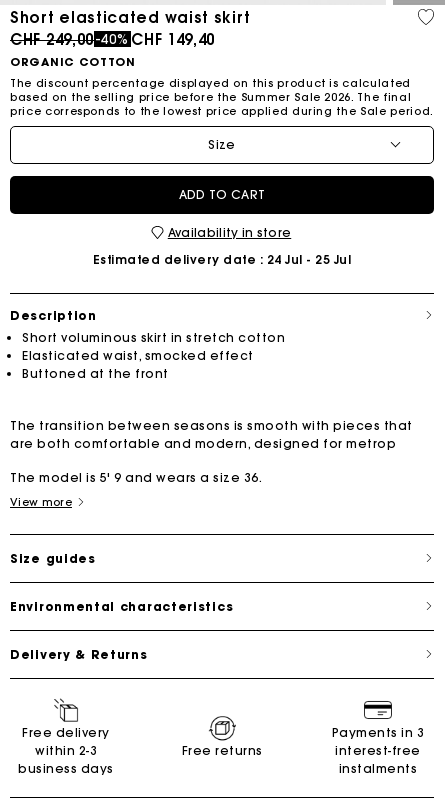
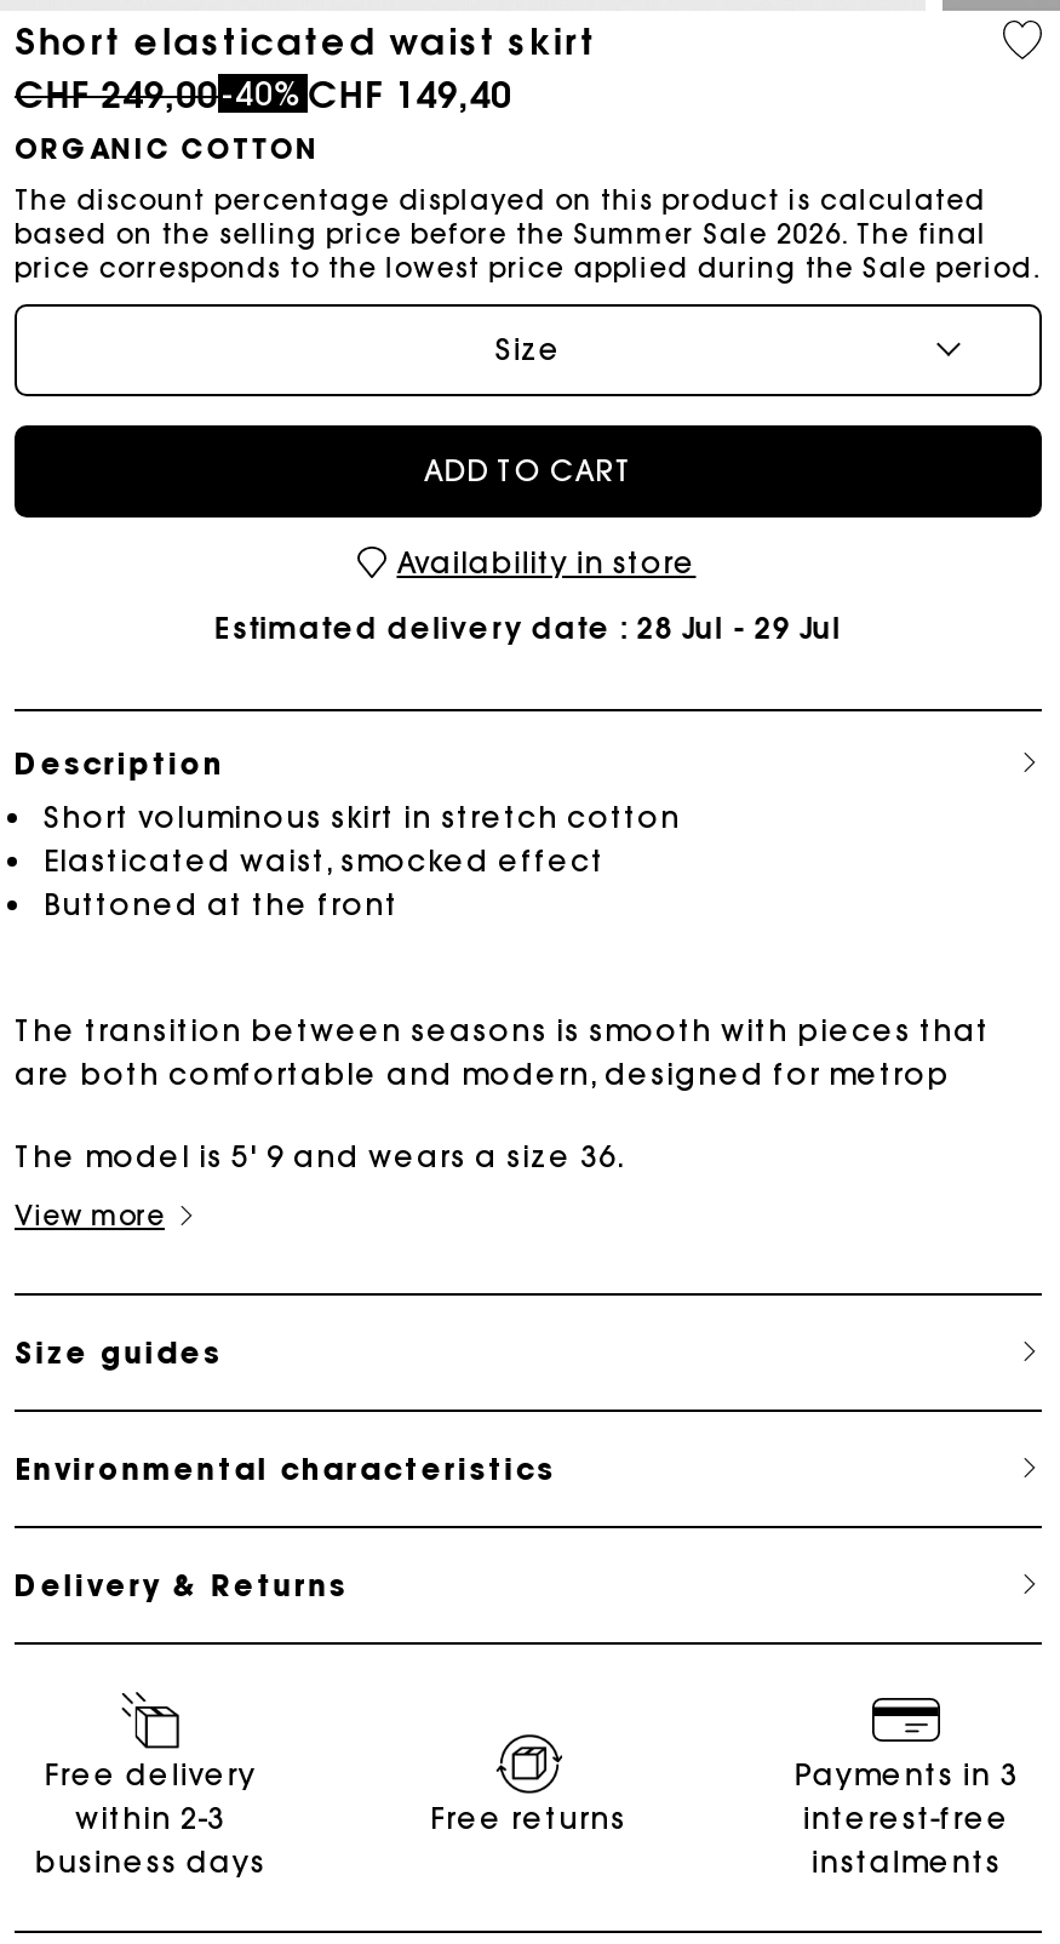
- Estimated delivery date: 24 Jul - 25 Jul
+ Estimated delivery date: 28 Jul - 29 Jul
